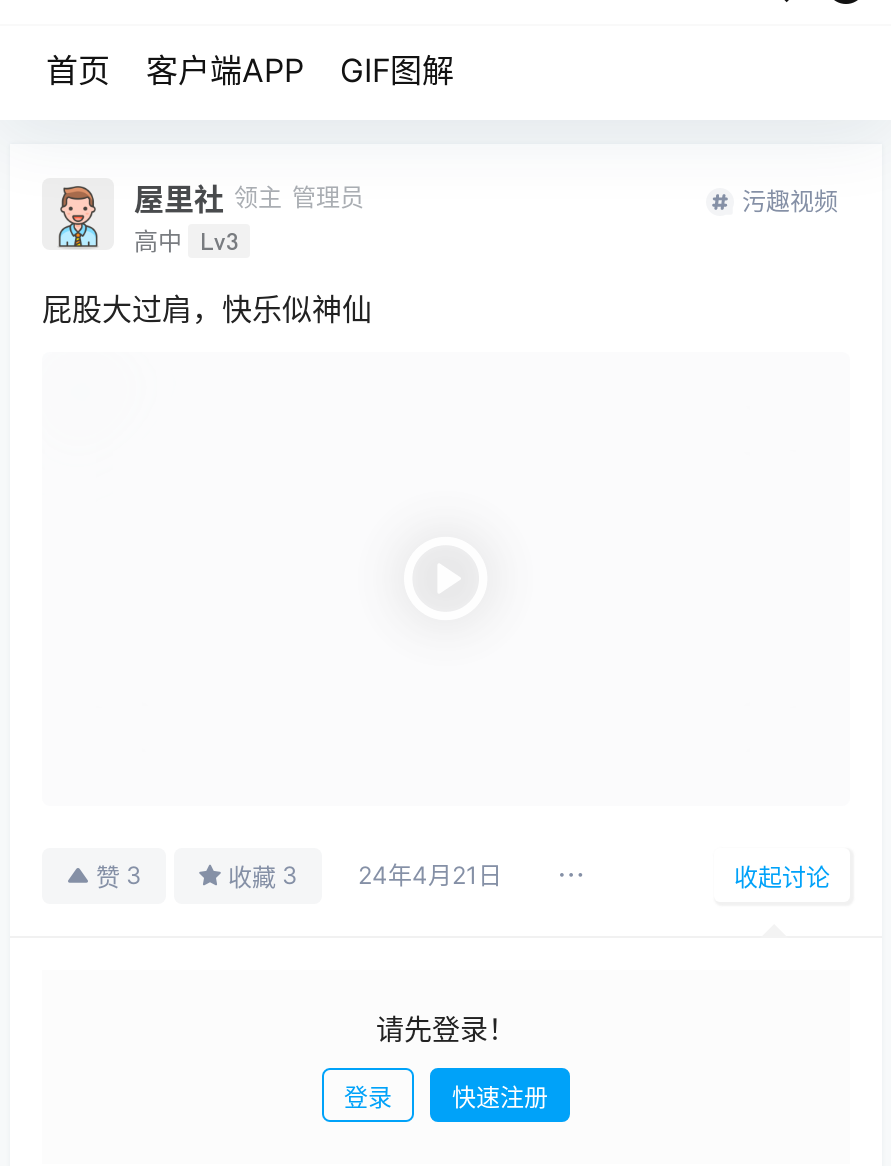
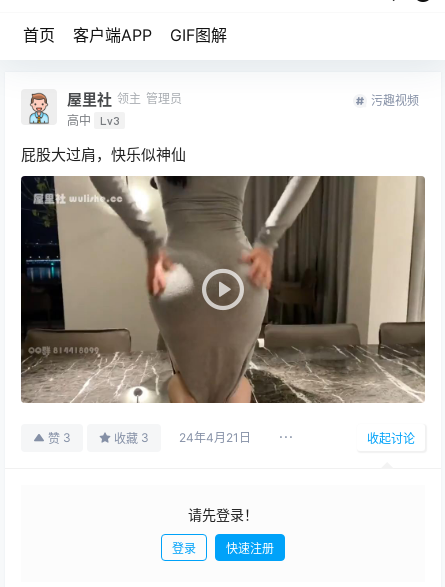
+ [image]
